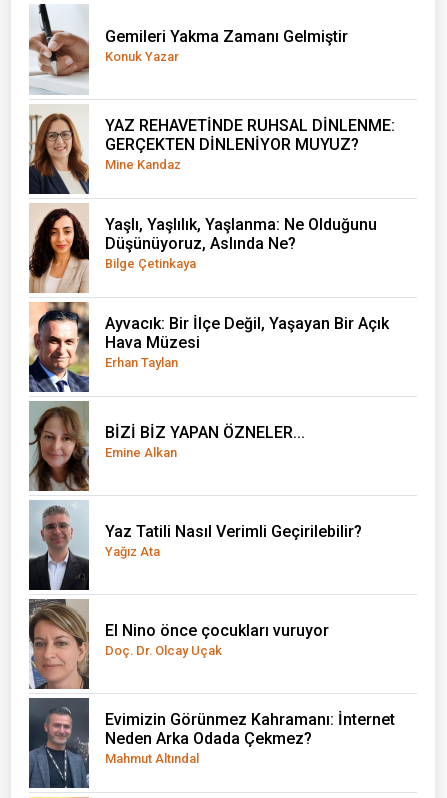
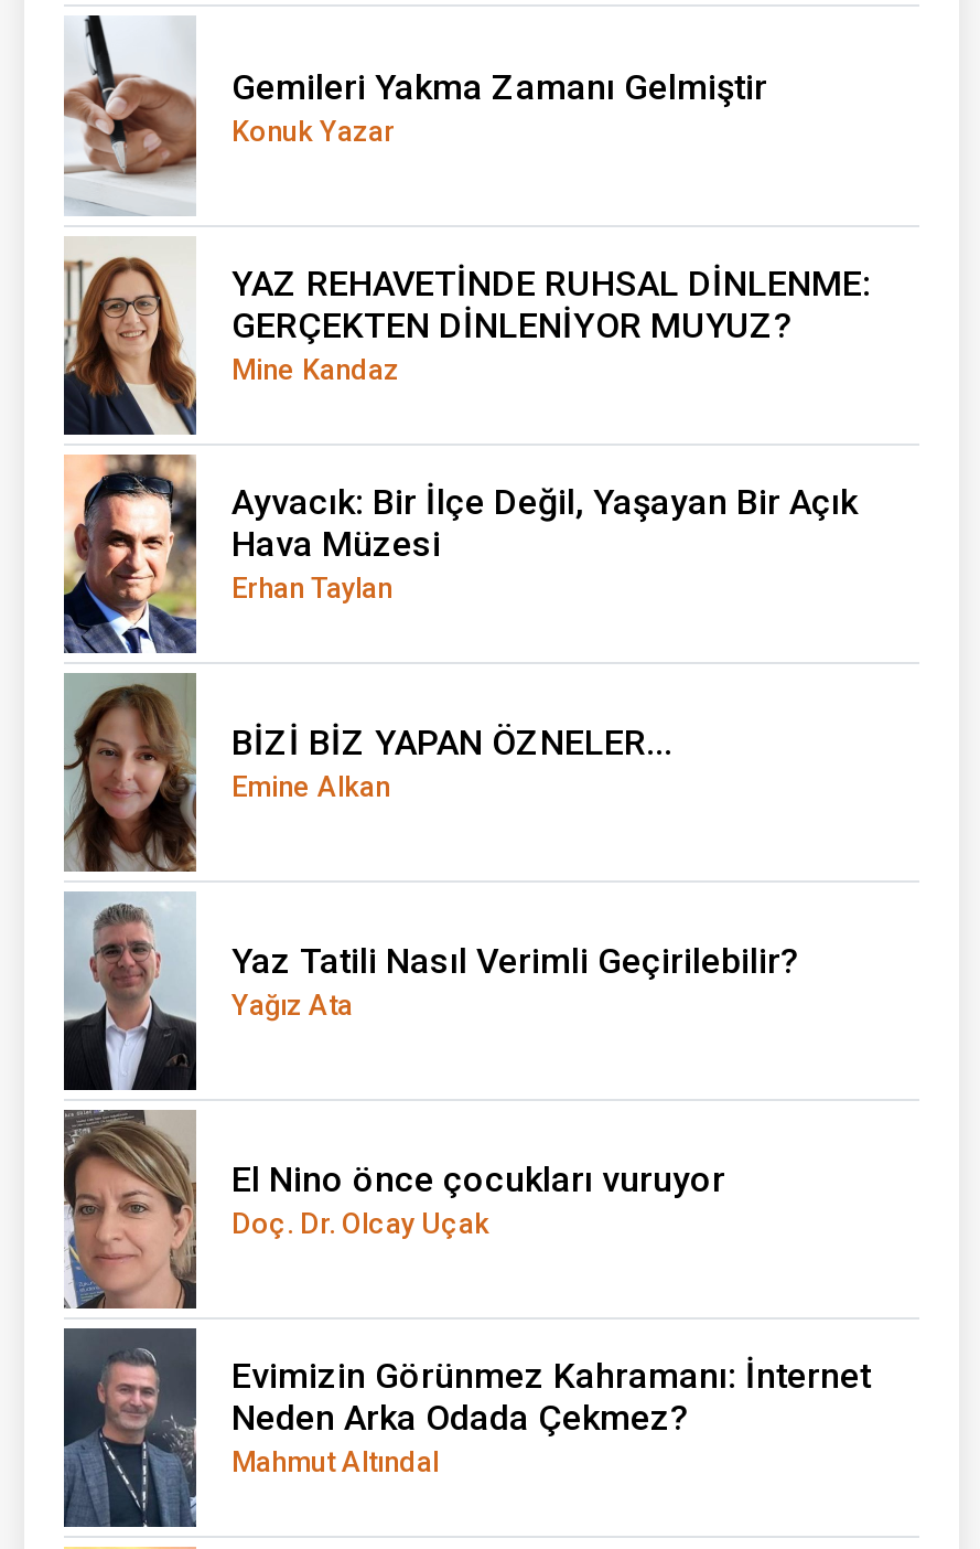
- [image]
- Yaşlı, Yaşlılık, Yaşlanma: Ne Olduğunu
- Düşünüyoruz, Aslında Ne?
- Bilge Çetinkaya
